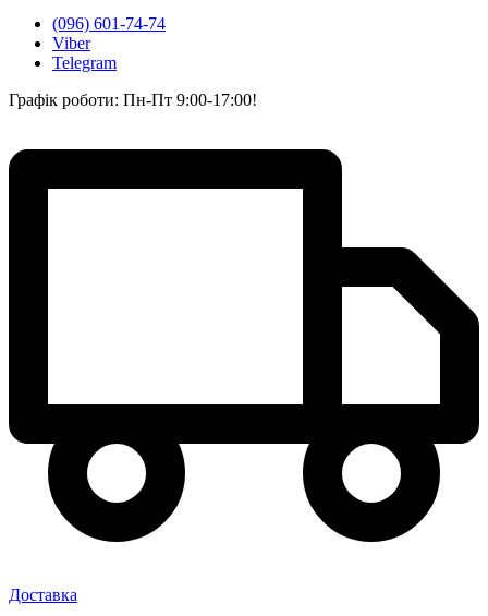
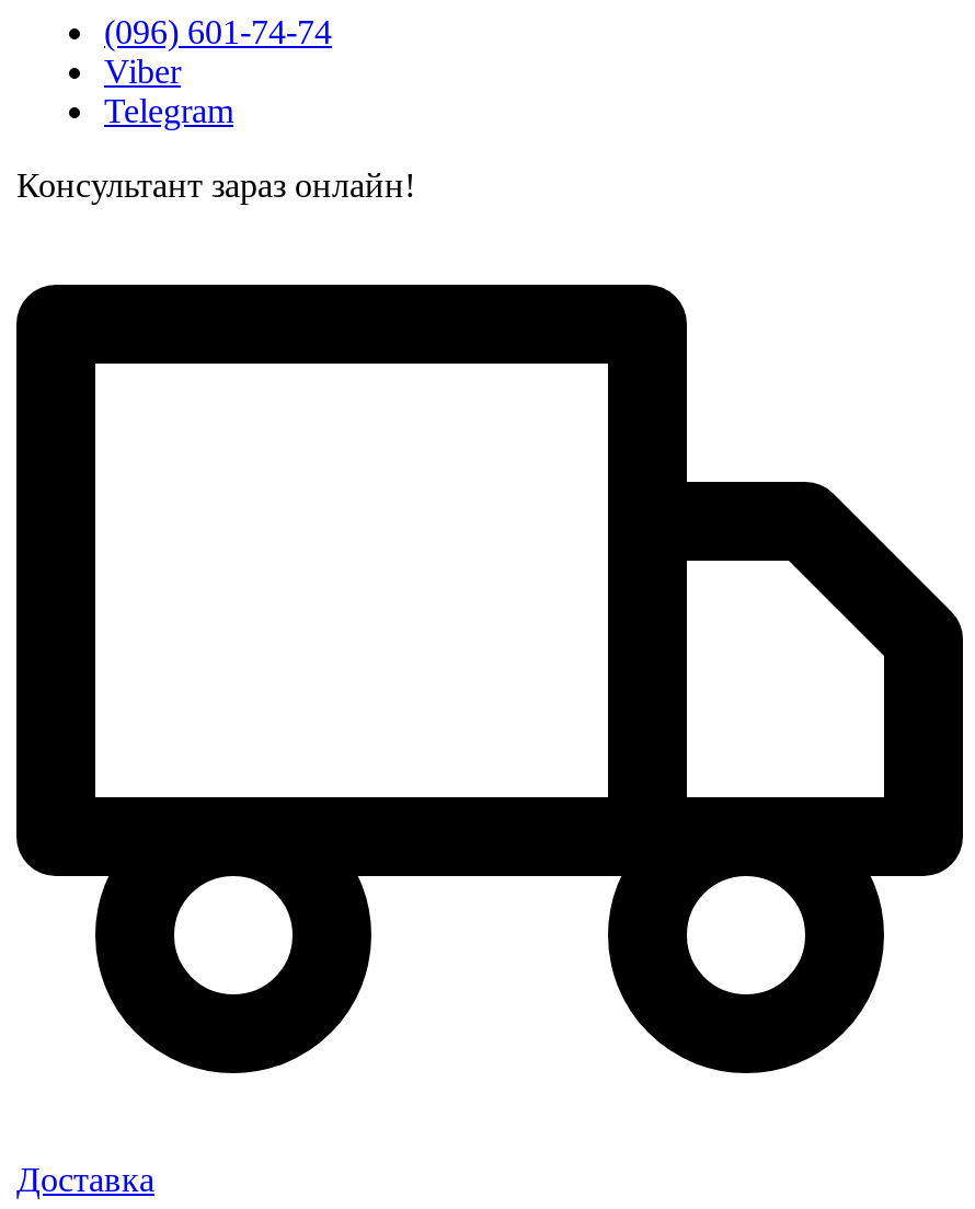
- Графік роботи: Пн-Пт 9:00-17:00!
+ Консультант зараз онлайн!
